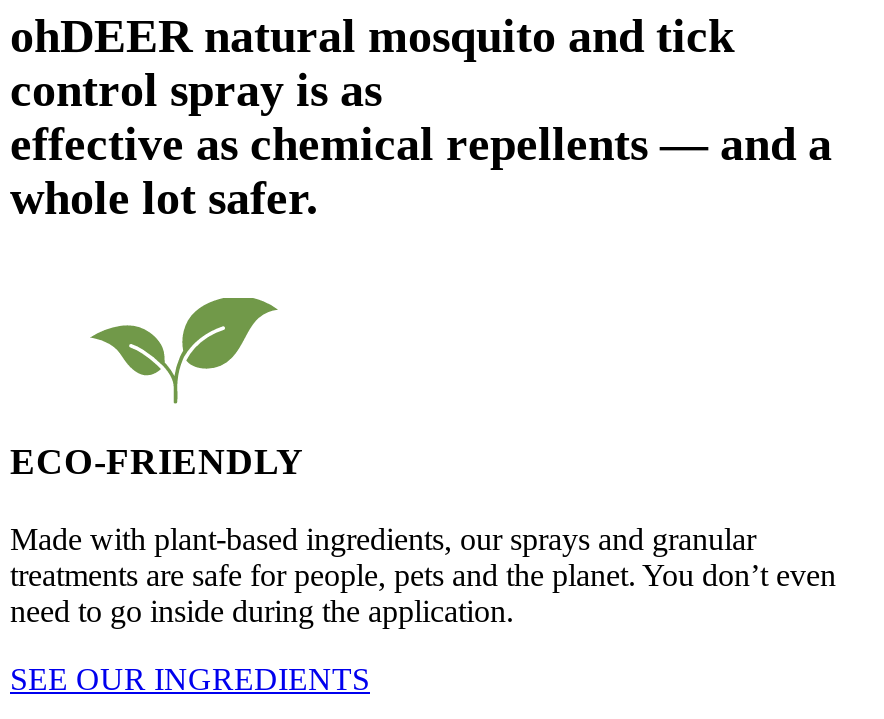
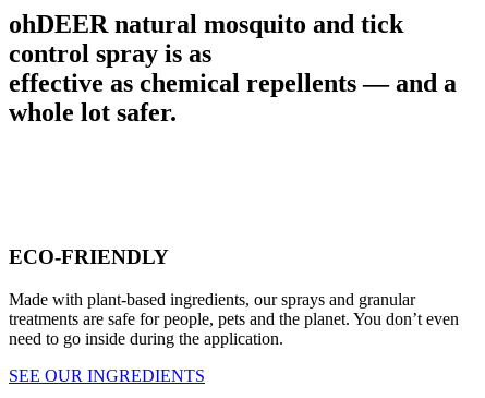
- [image]
